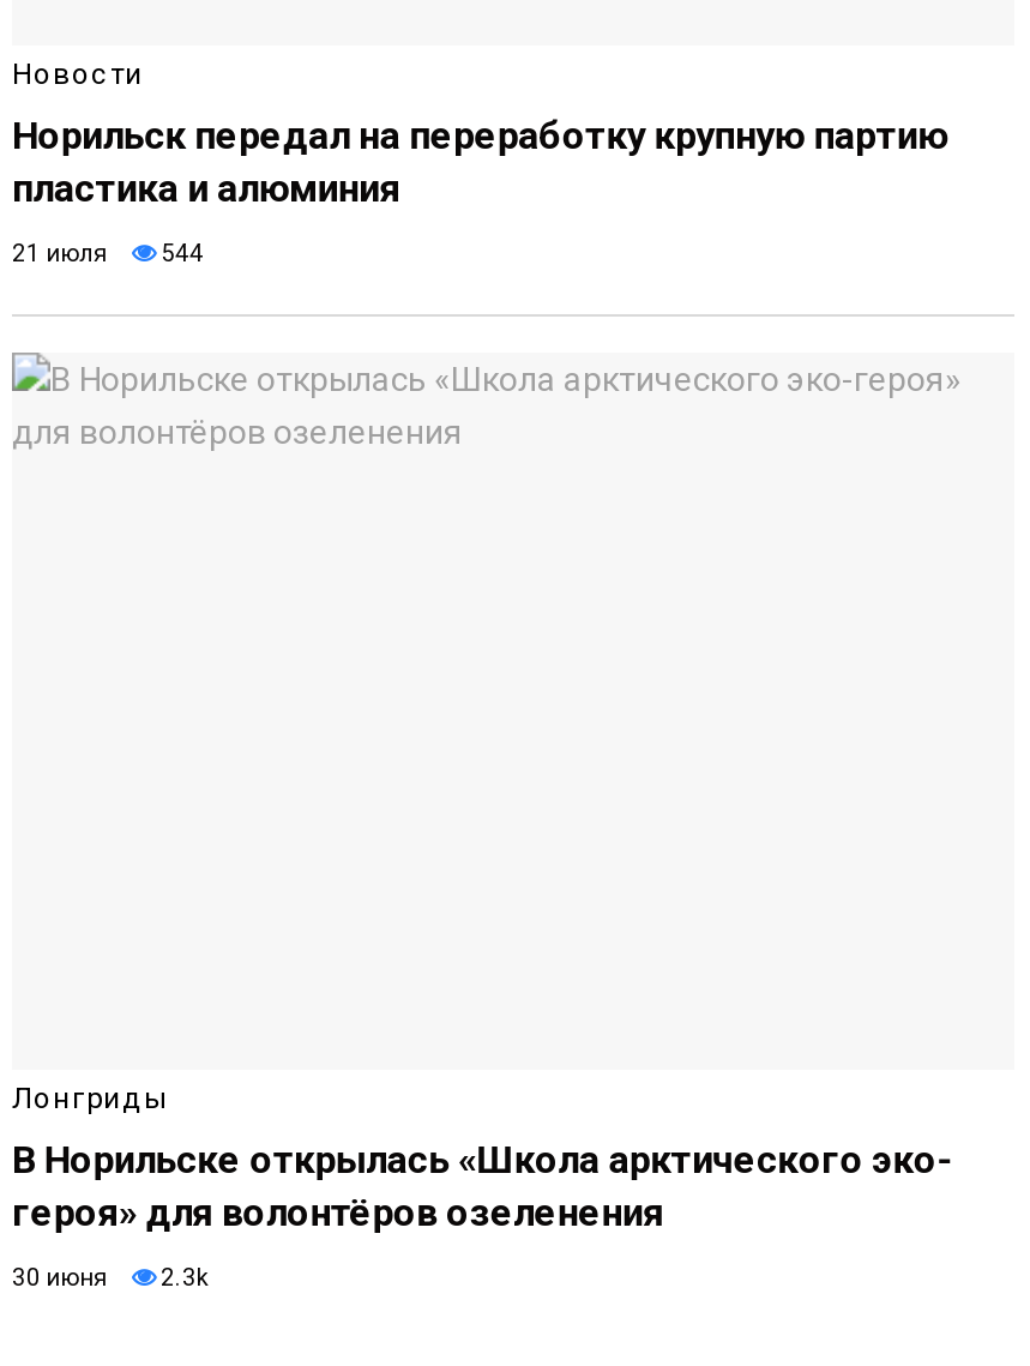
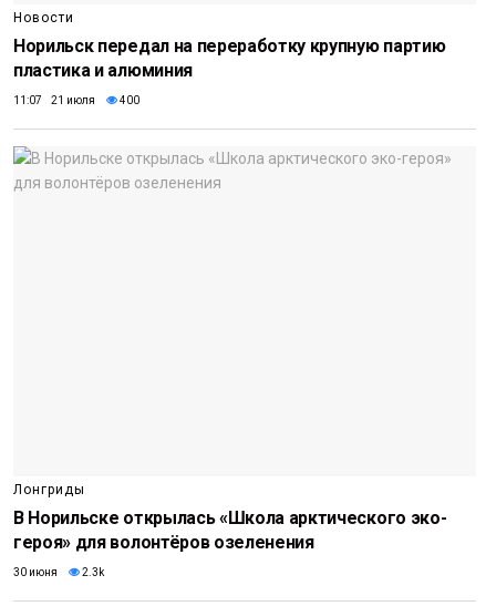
- 21 июля
- 544
+ 11:07 21 июля
+ 400
